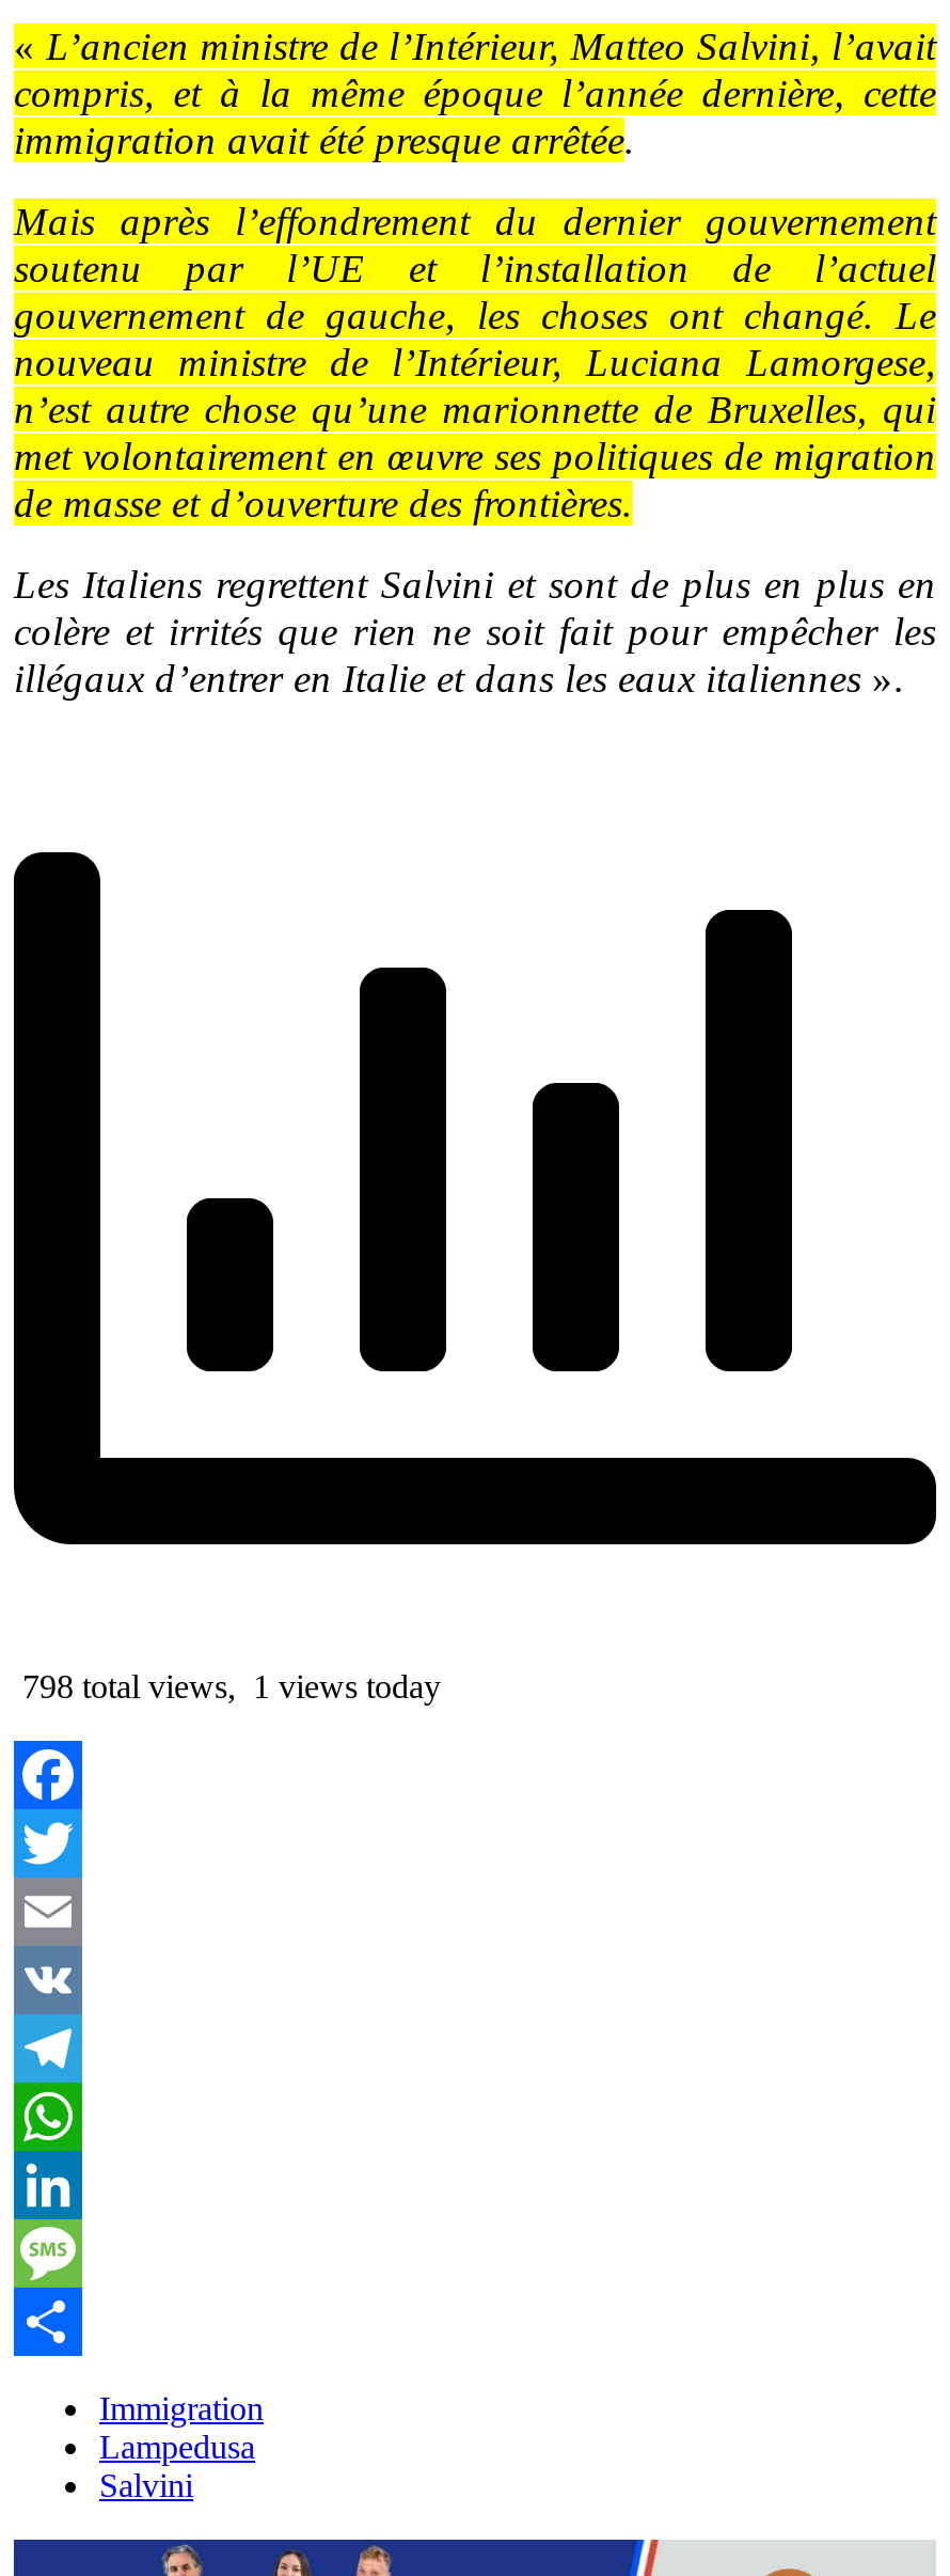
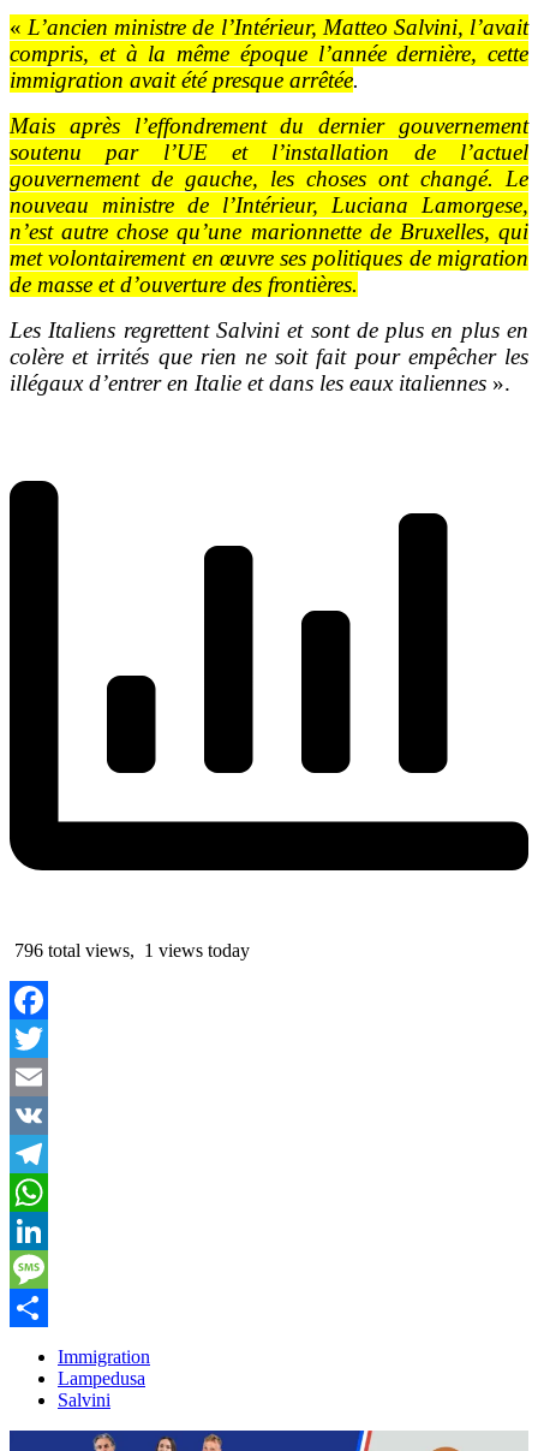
- 798 total views, 1 views today
+ 796 total views, 1 views today
